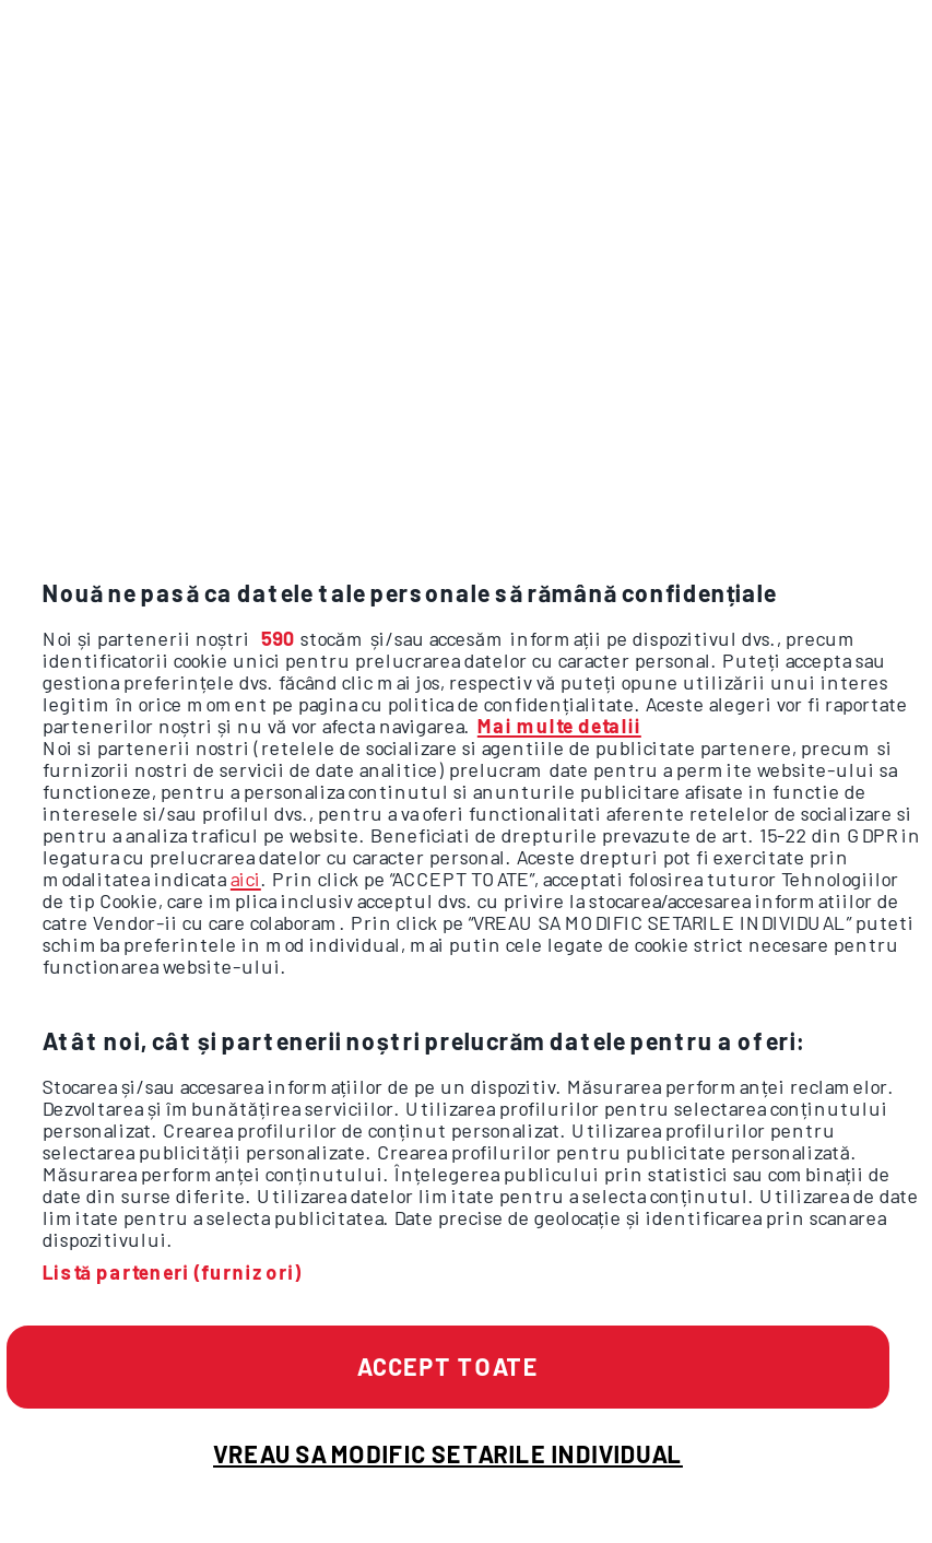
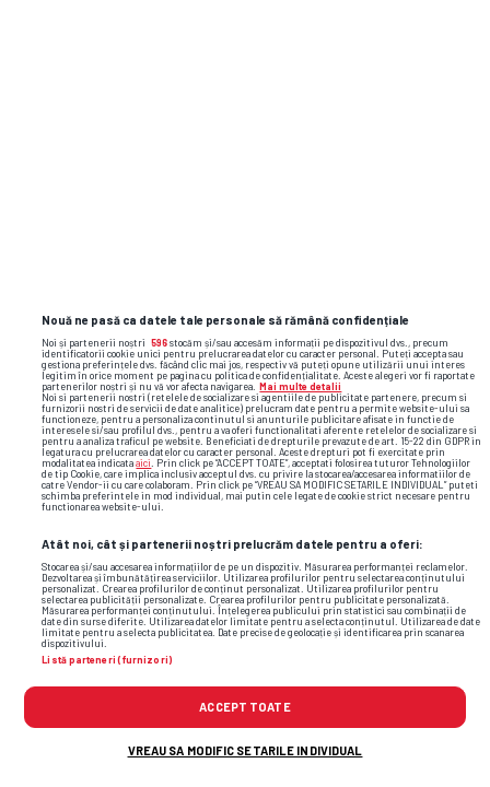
- Noi și partenerii noștri 590 stocăm și/sau accesăm informații pe dispozitivul dvs., precum
+ Noi și partenerii noștri 596 stocăm și/sau accesăm informații pe dispozitivul dvs., precum
